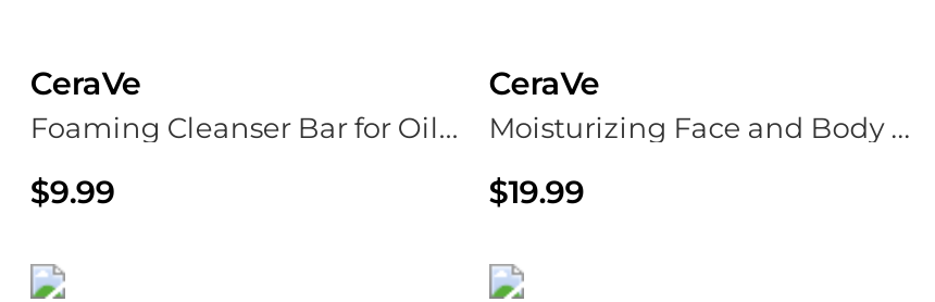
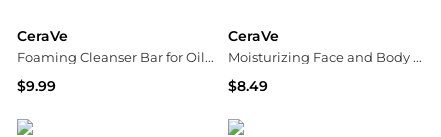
- $19.99
+ $8.49
